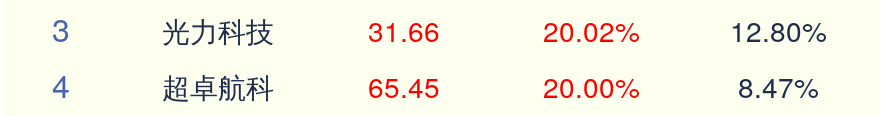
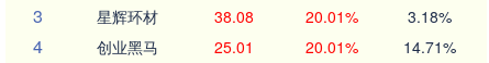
- 光力科技
- 31.66
- 20.02%
- 12.80%
+ 星辉环材
+ 38.08
+ 20.01%
+ 3.18%

- 超卓航科
- 65.45
- 20.00%
- 8.47%
+ 创业黑马
+ 25.01
+ 20.01%
+ 14.71%
